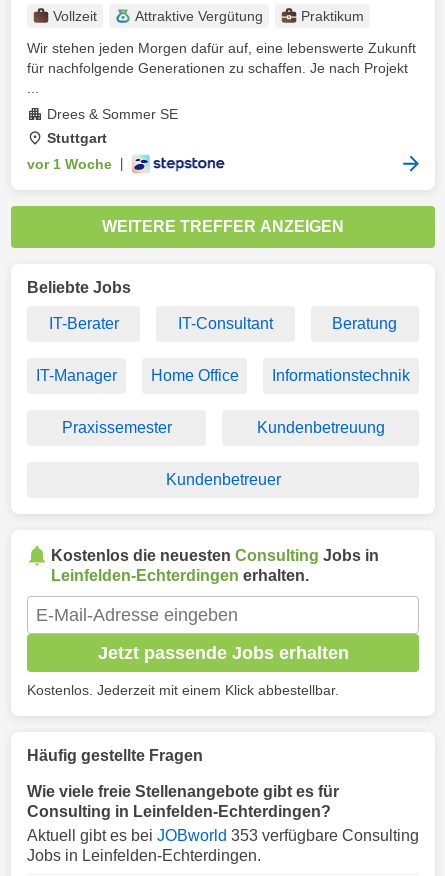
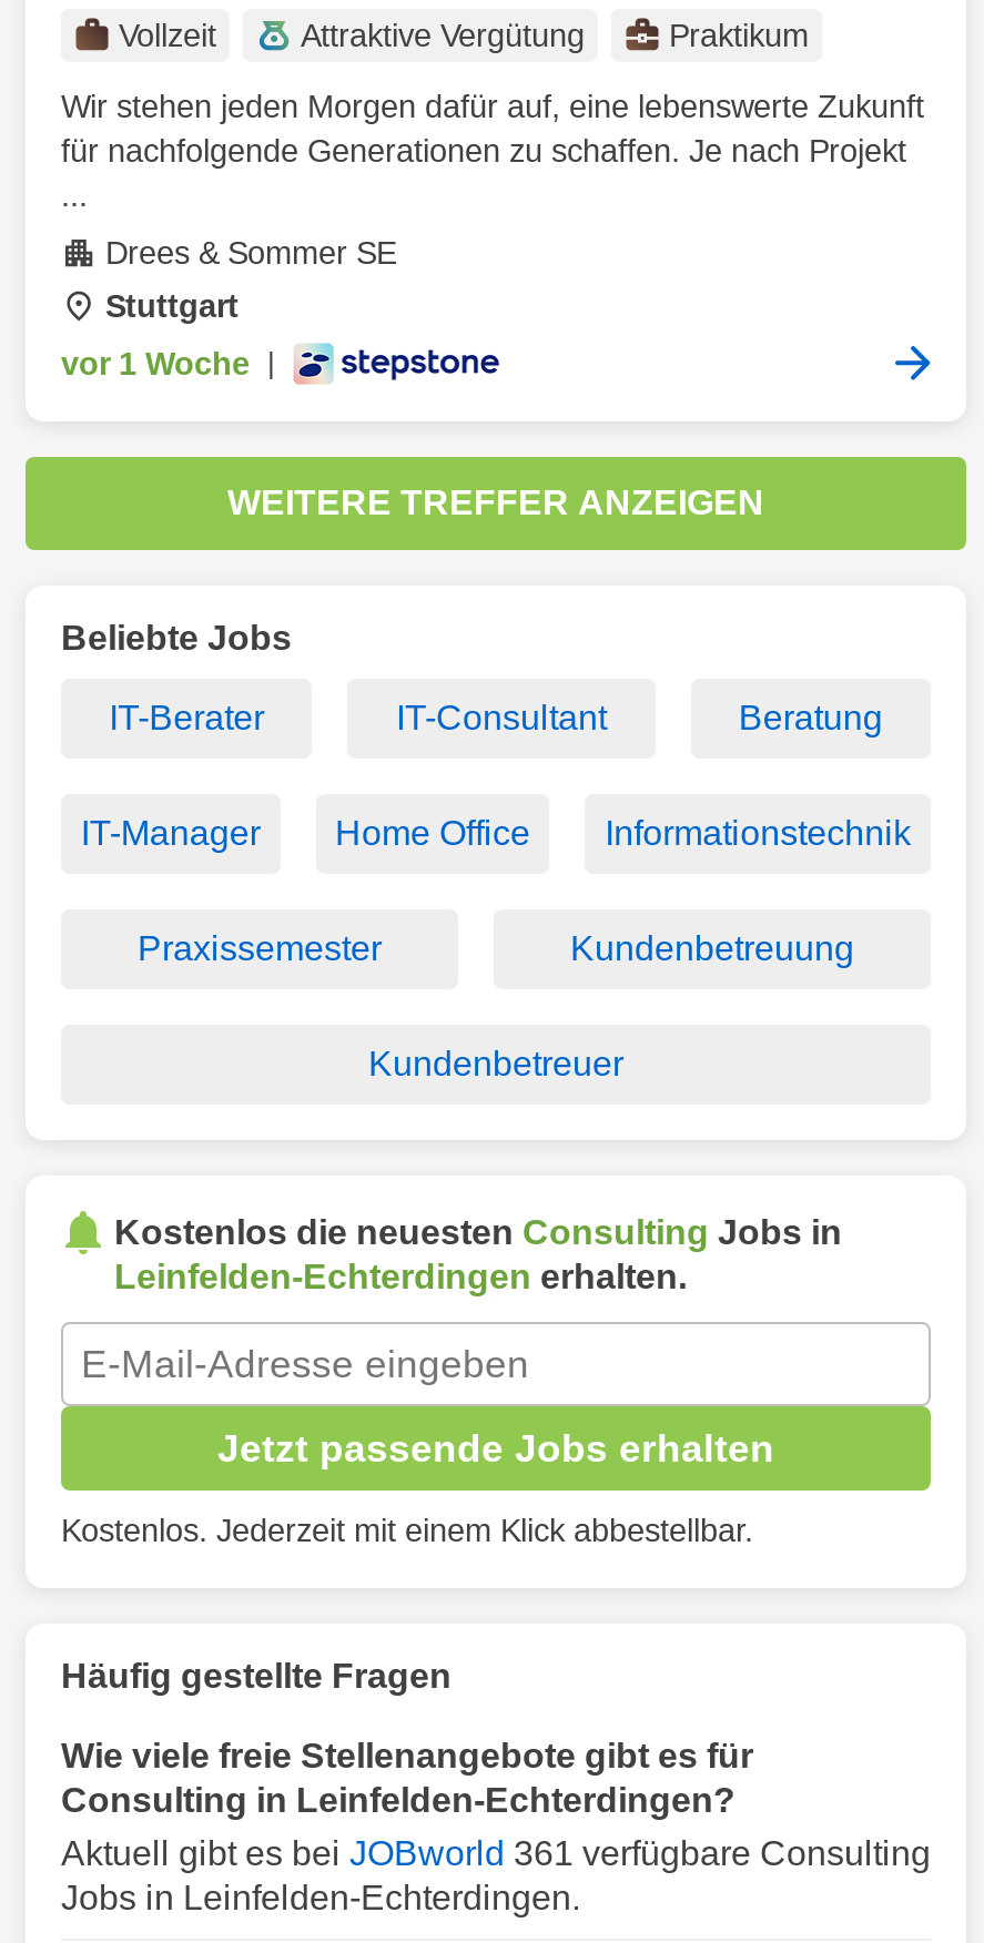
- Aktuell gibt es bei JOBworld 353 verfügbare Consulting
+ Aktuell gibt es bei JOBworld 361 verfügbare Consulting
